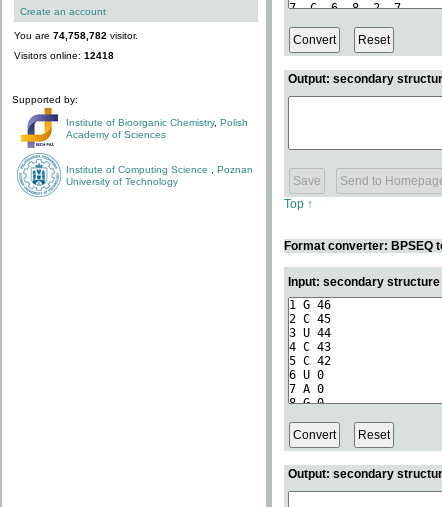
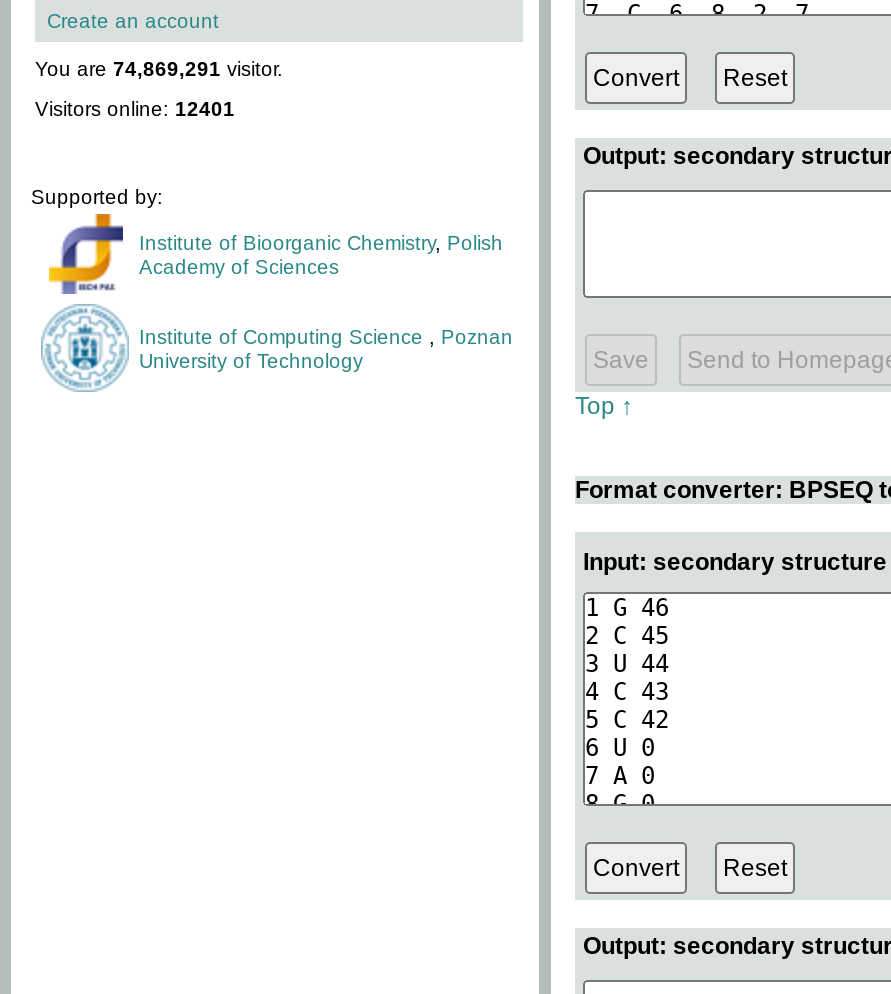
- You are 74,758,782 visitor.
+ You are 74,869,291 visitor.

- Visitors online: 12418
+ Visitors online: 12401
